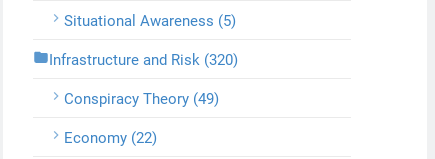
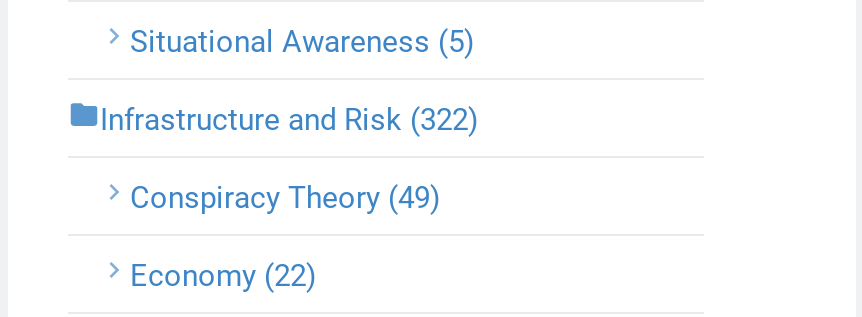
- Infrastructure and Risk (320)
+ Infrastructure and Risk (322)
